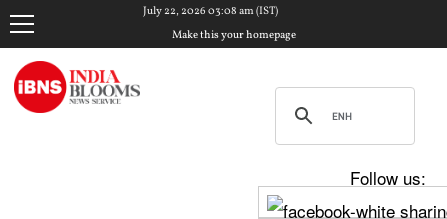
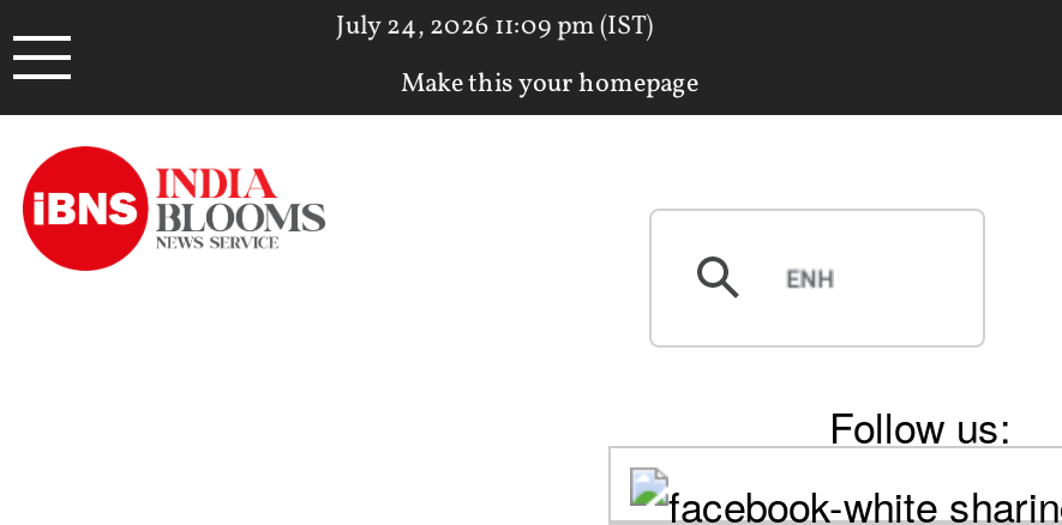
- July 22, 2026 03:08 am (IST)
+ July 24, 2026 11:09 pm (IST)
